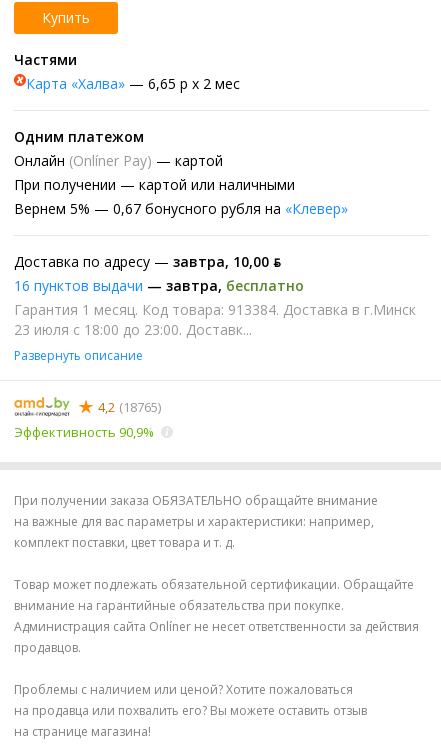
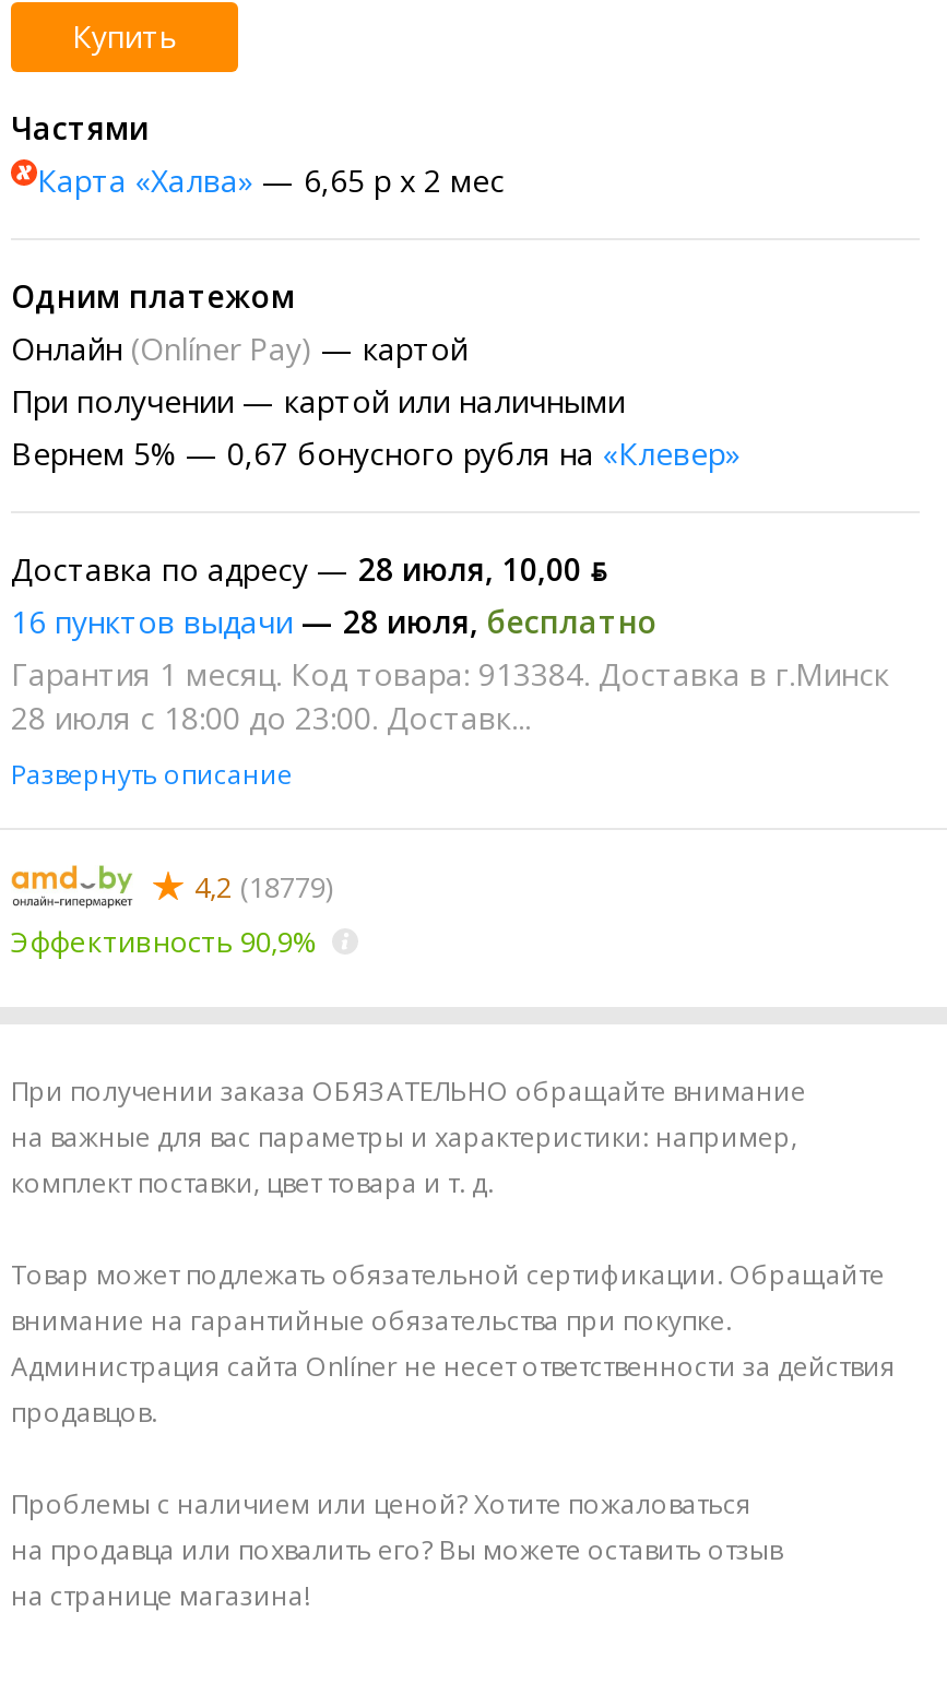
- Доставка по адресу — завтра, 10,00 ƃ
- 16 пунктов выдачи — завтра, бесплатно
+ Доставка по адресу — 28 июля, 10,00 ƃ
+ 16 пунктов выдачи — 28 июля, бесплатно

- 23 июля с 18:00 до 23:00. Доставк...
+ 28 июля с 18:00 до 23:00. Доставк...

- 4,2 (18765)
+ 4,2 (18779)
